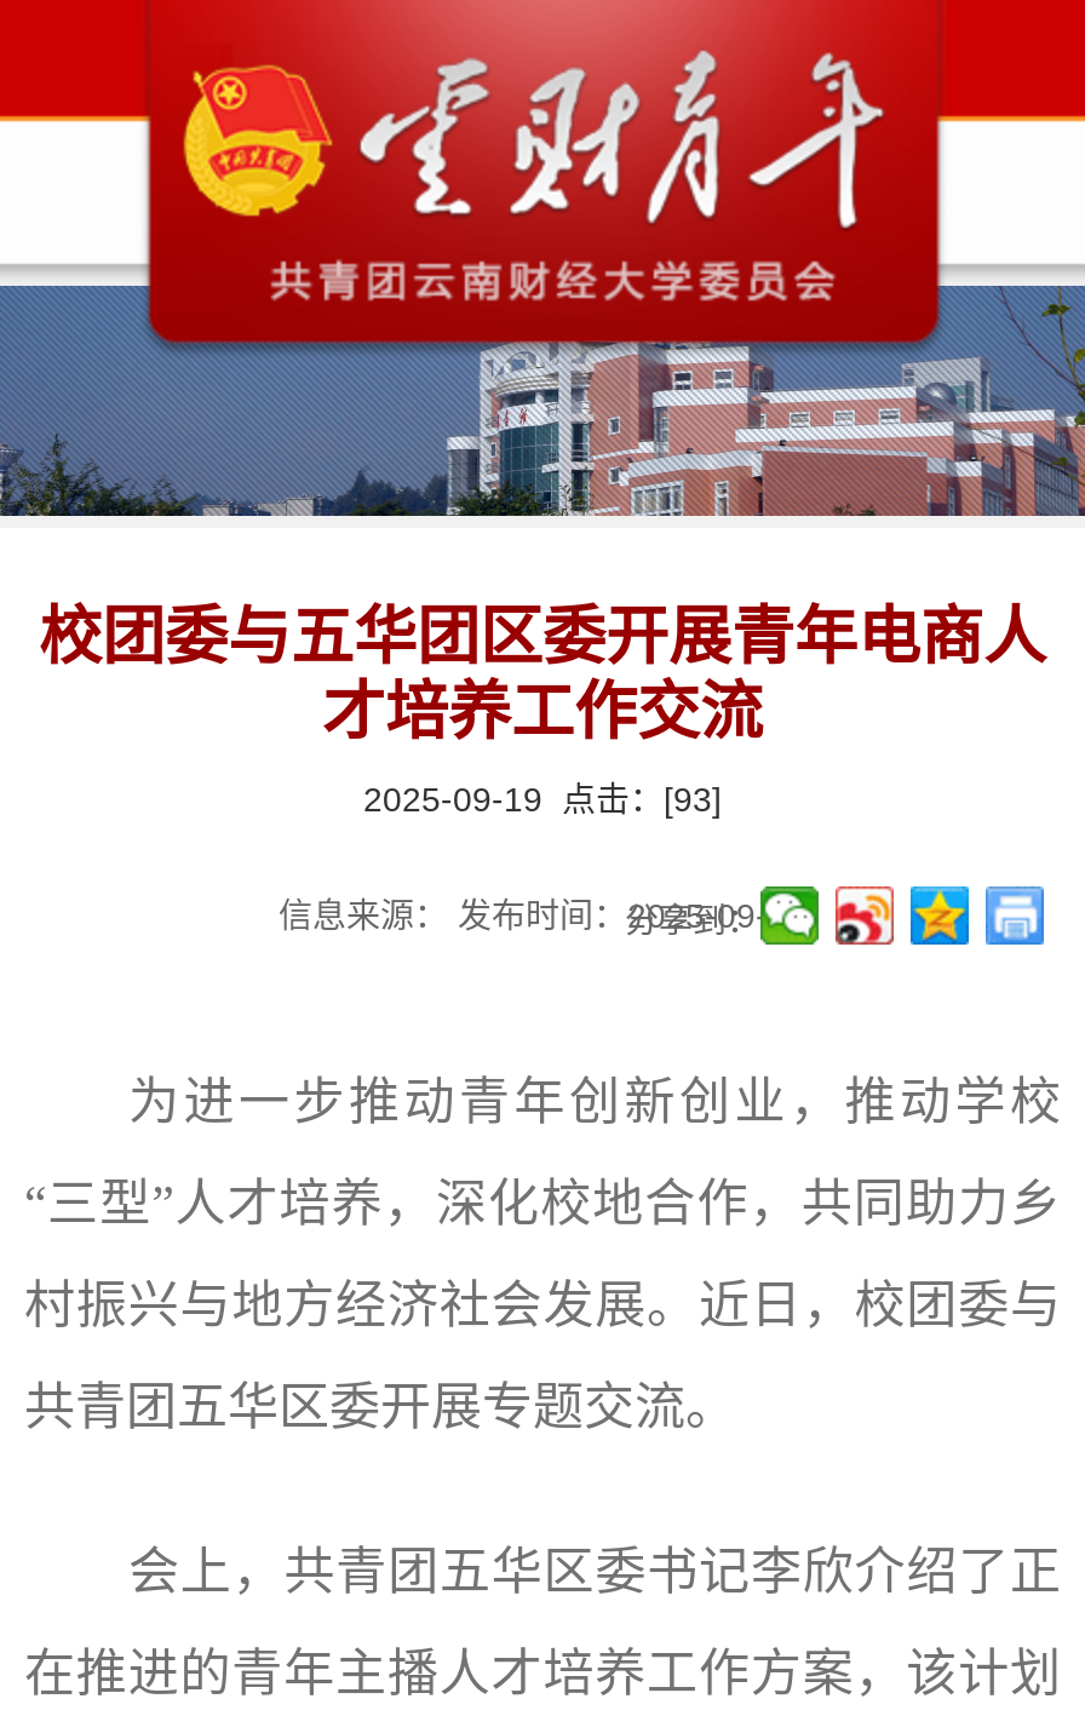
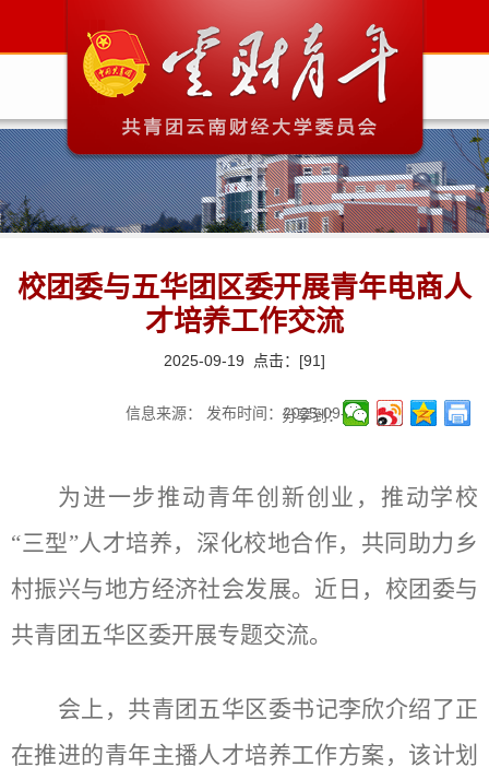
- 2025-09-19 点击：[93]
+ 2025-09-19 点击：[91]
